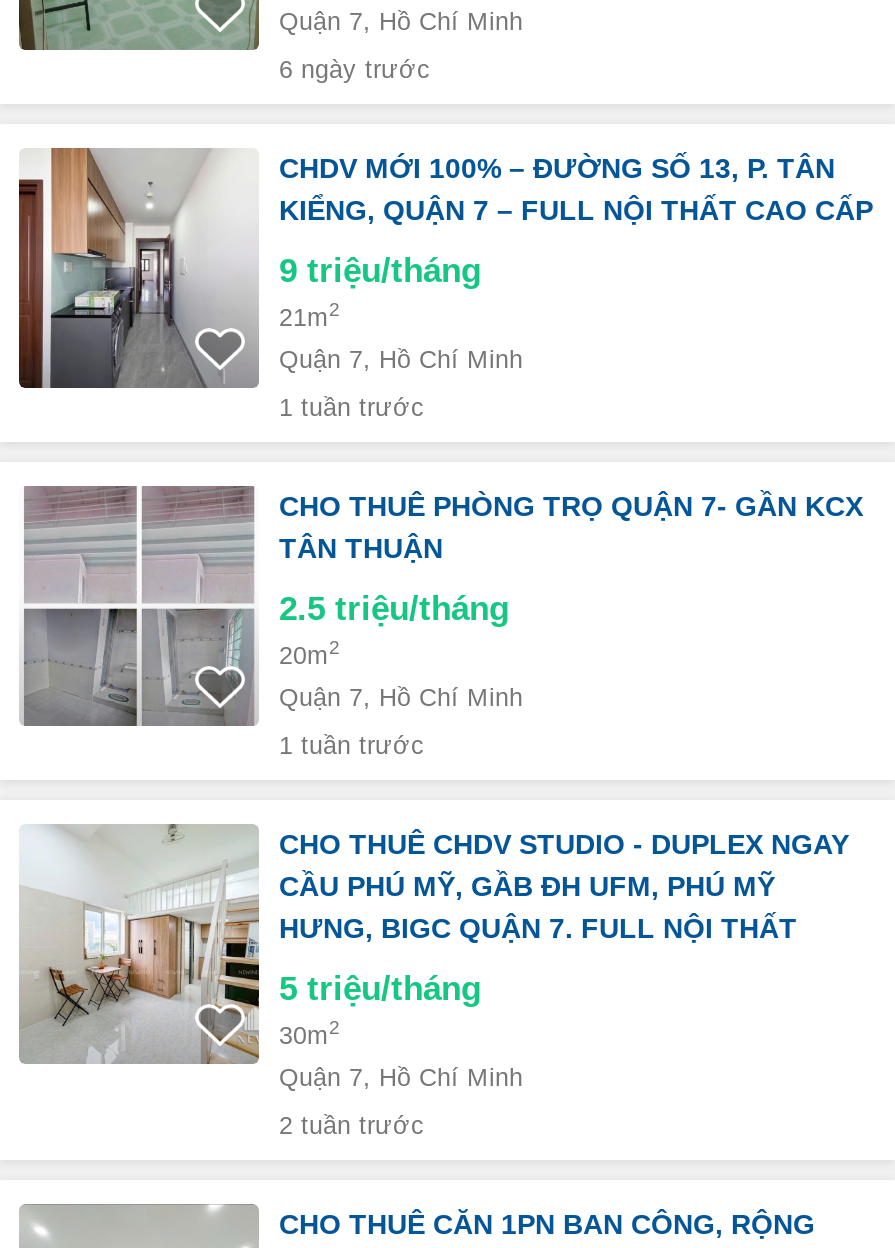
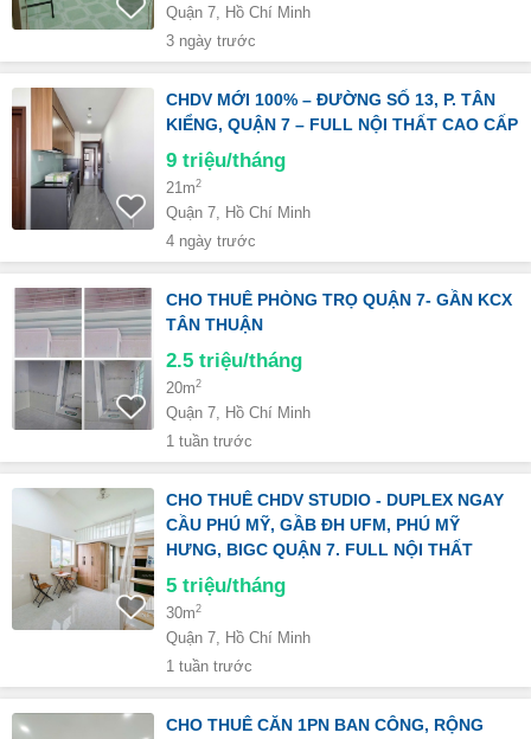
- 6 ngày trước
+ 3 ngày trước

- 1 tuần trước
+ 4 ngày trước

- 2 tuần trước
+ 1 tuần trước
